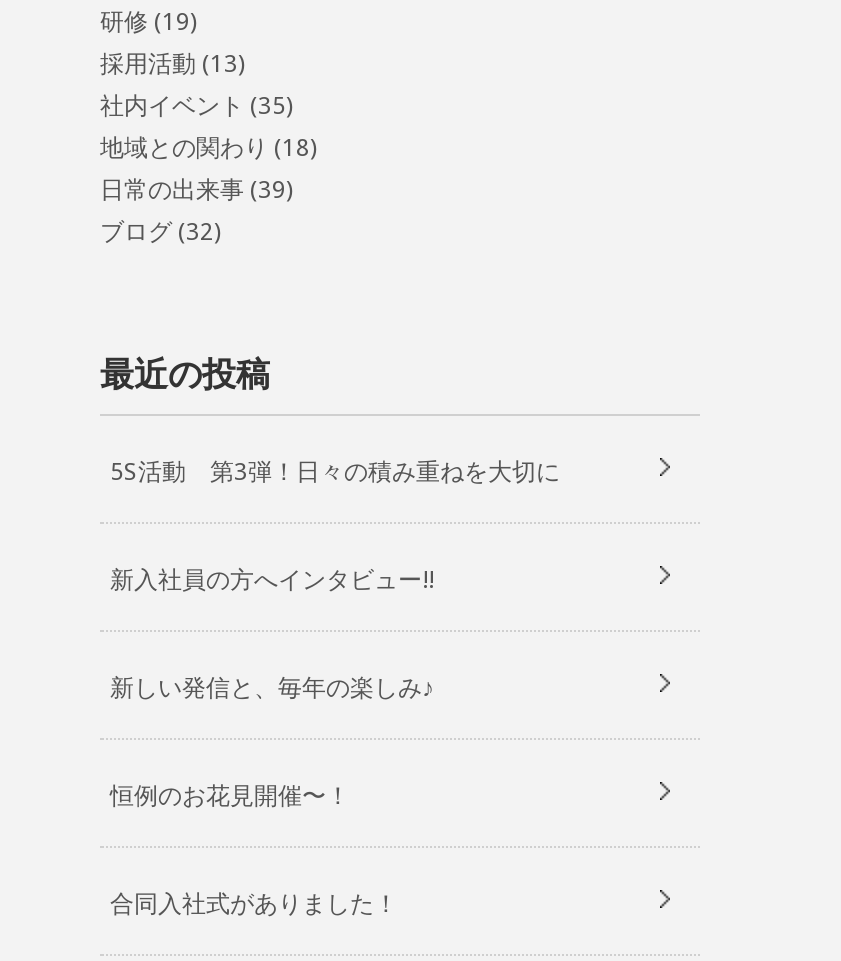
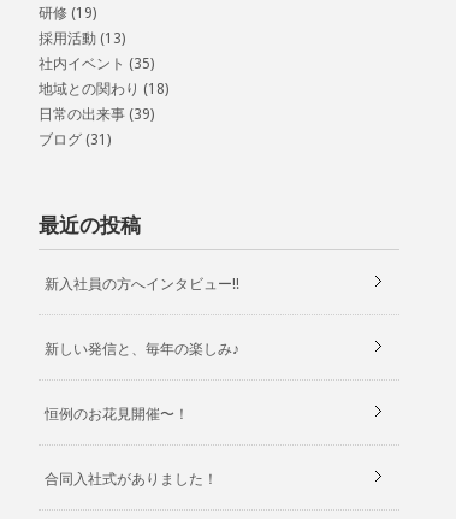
- ブログ(32)
+ ブログ(31)

- 5S活動 第3弾！日々の積み重ねを大切に
